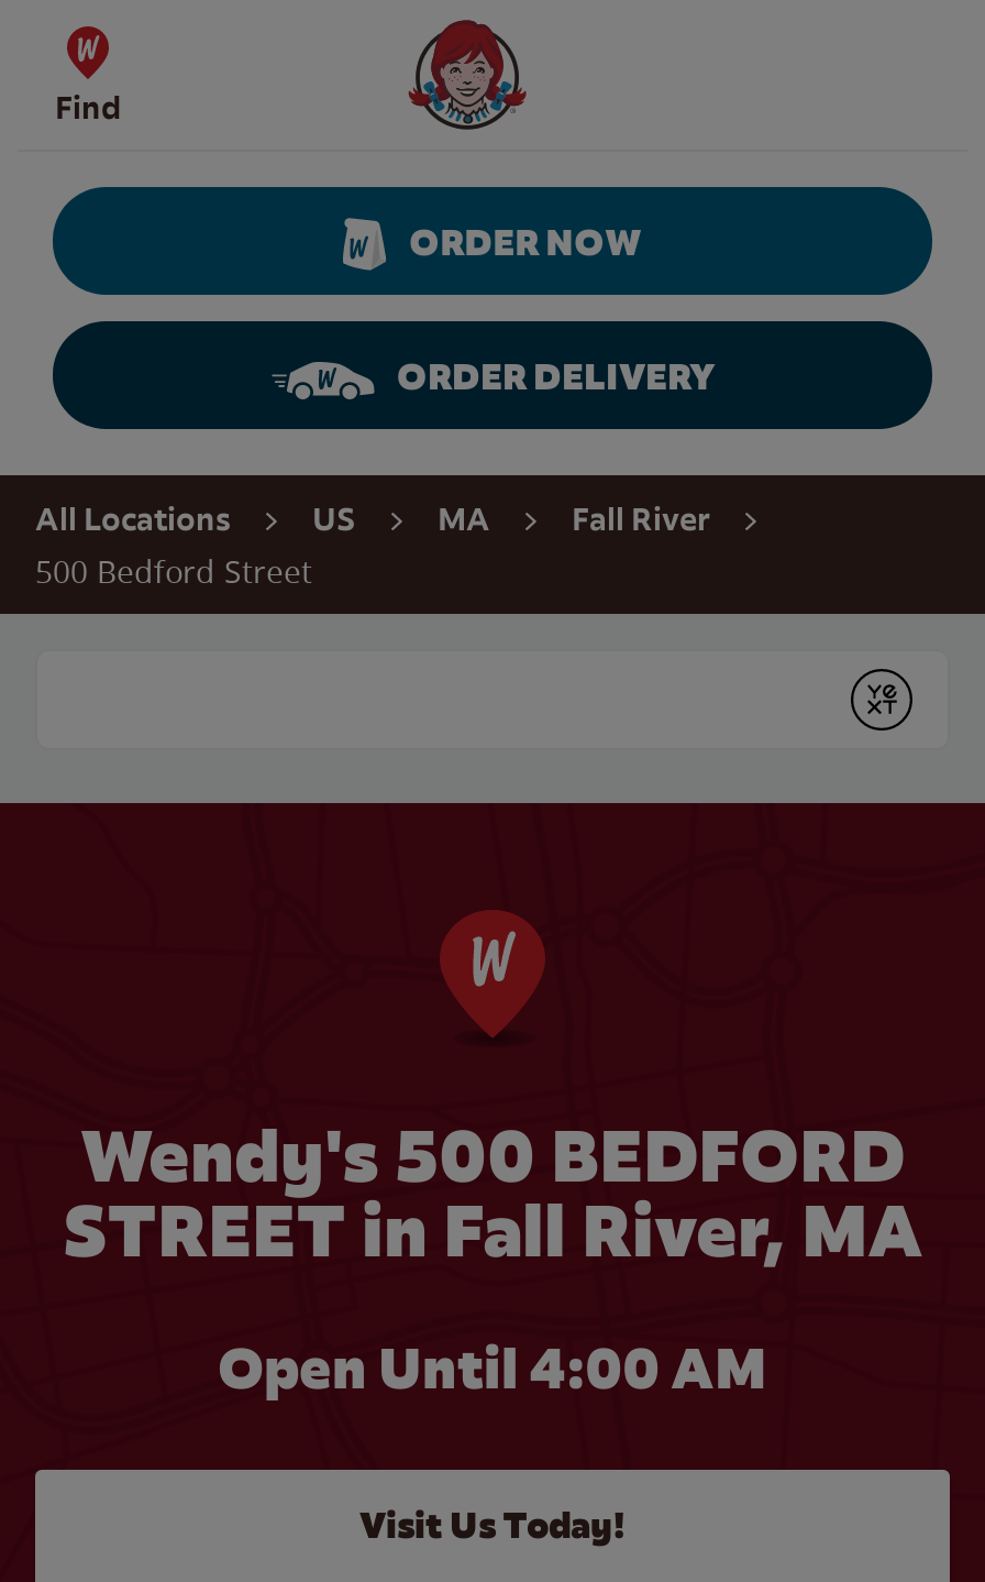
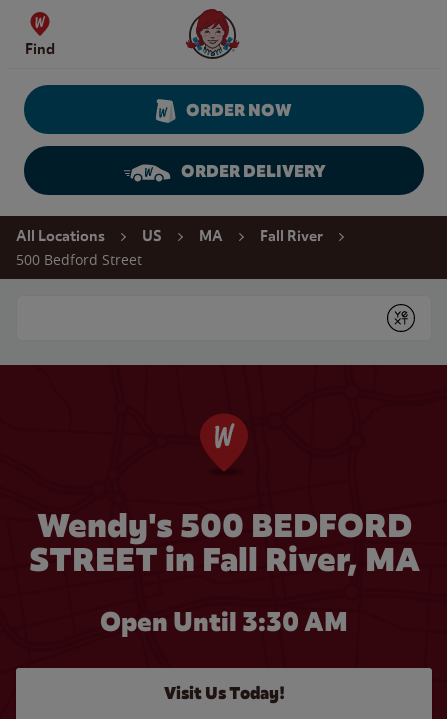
- Open Until 4:00 AM
+ Open Until 3:30 AM
